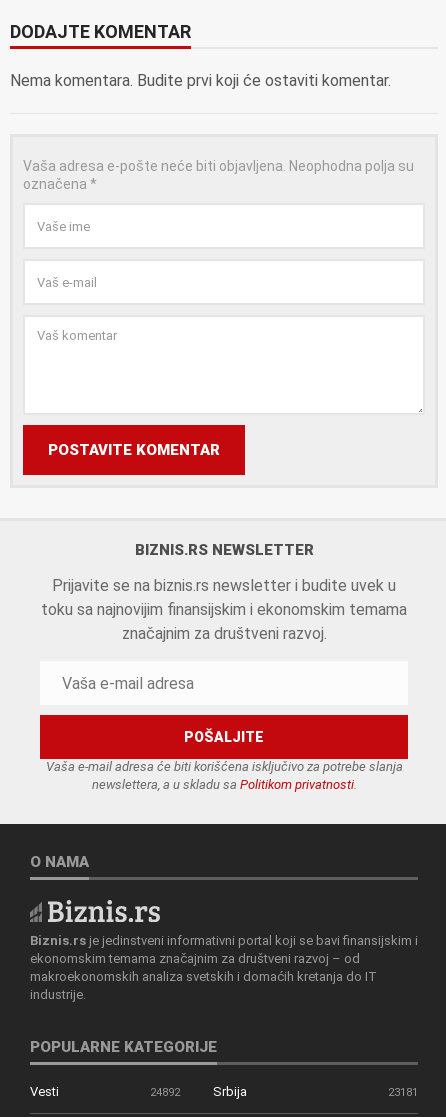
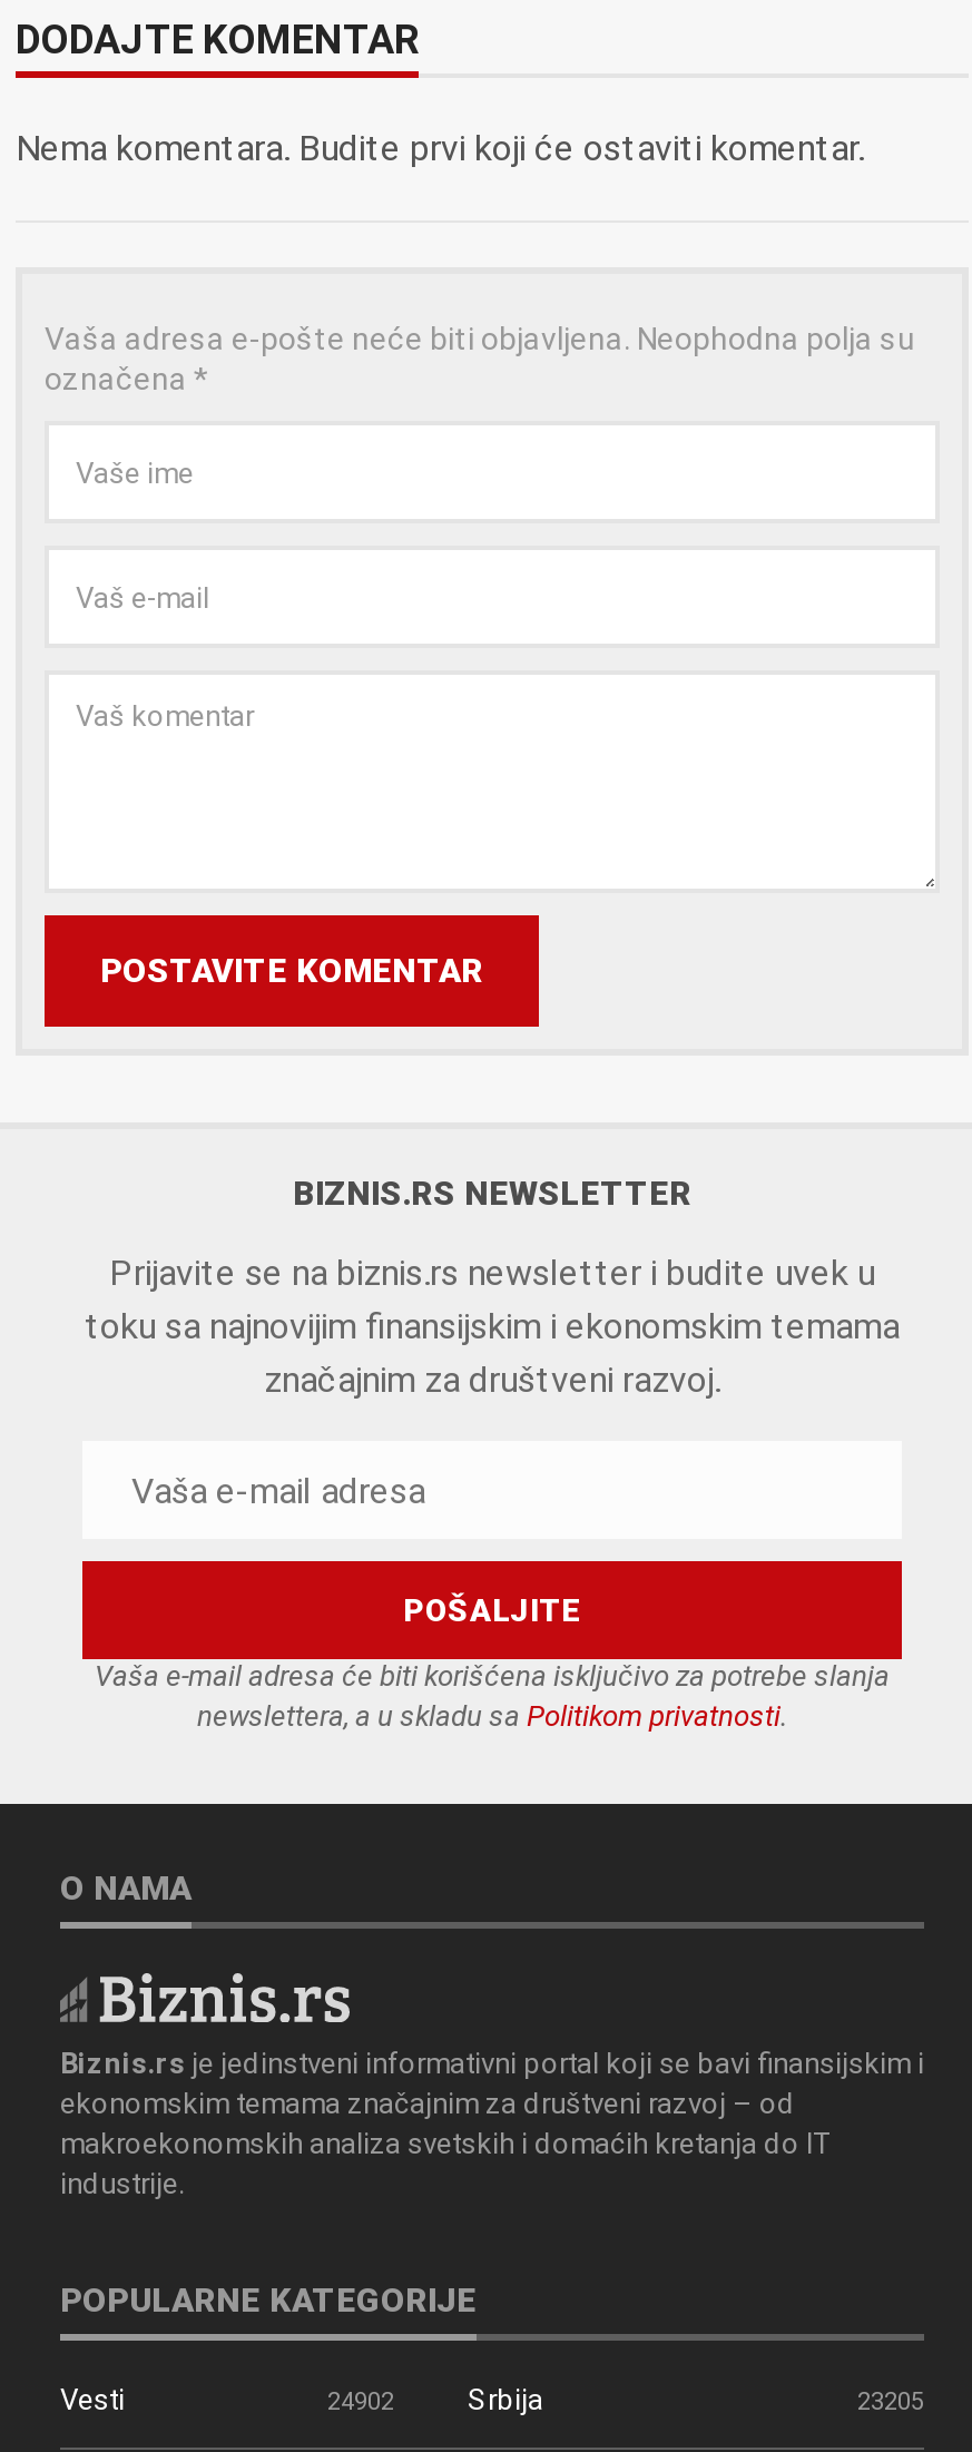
- 24892
+ 24902

- 23181
+ 23205
